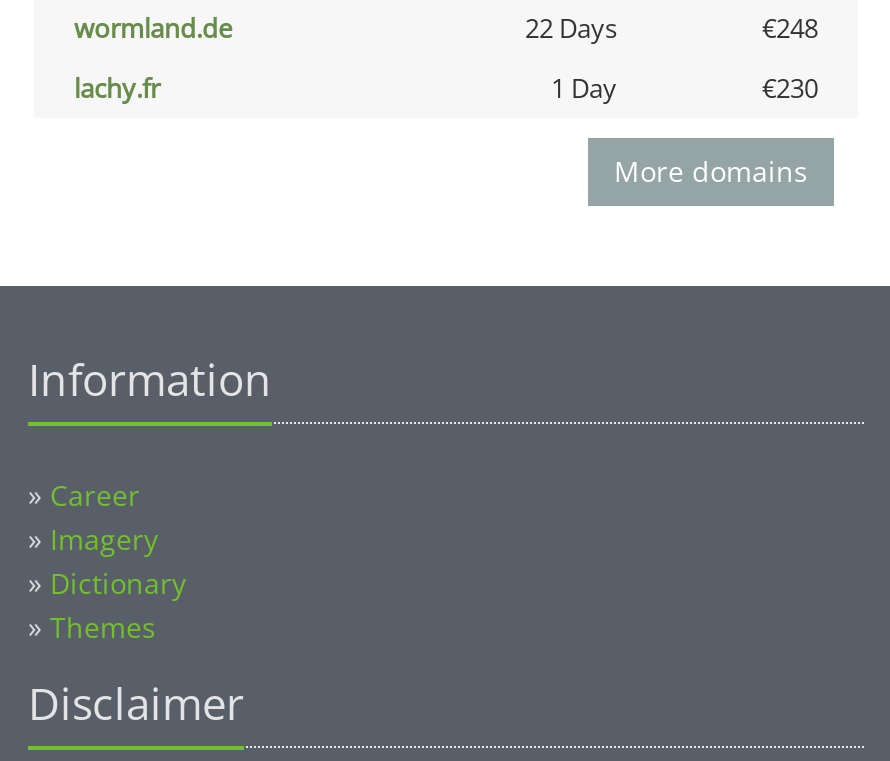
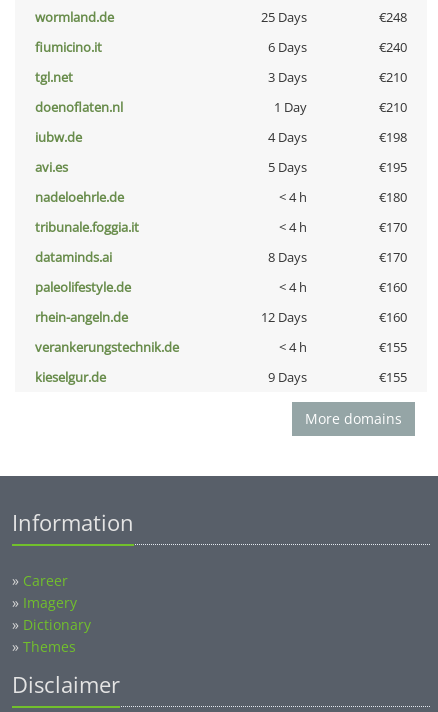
- 22 Days
+ 25 Days

- lachy.fr
+ fiumicino.it
+ 6 Days
+ €240
+ tgl.net
+ 3 Days
+ €210
+ doenoflaten.nl

- €230
+ €210
+ iubw.de
+ 4 Days
+ €198
+ avi.es
+ 5 Days
+ €195
+ nadeloehrle.de
+ < 4 h
+ €180
+ tribunale.foggia.it
+ < 4 h
+ €170
+ dataminds.ai
+ 8 Days
+ €170
+ paleolifestyle.de
+ < 4 h
+ €160
+ rhein-angeln.de
+ 12 Days
+ €160
+ verankerungstechnik.de
+ < 4 h
+ €155
+ kieselgur.de
+ 9 Days
+ €155
